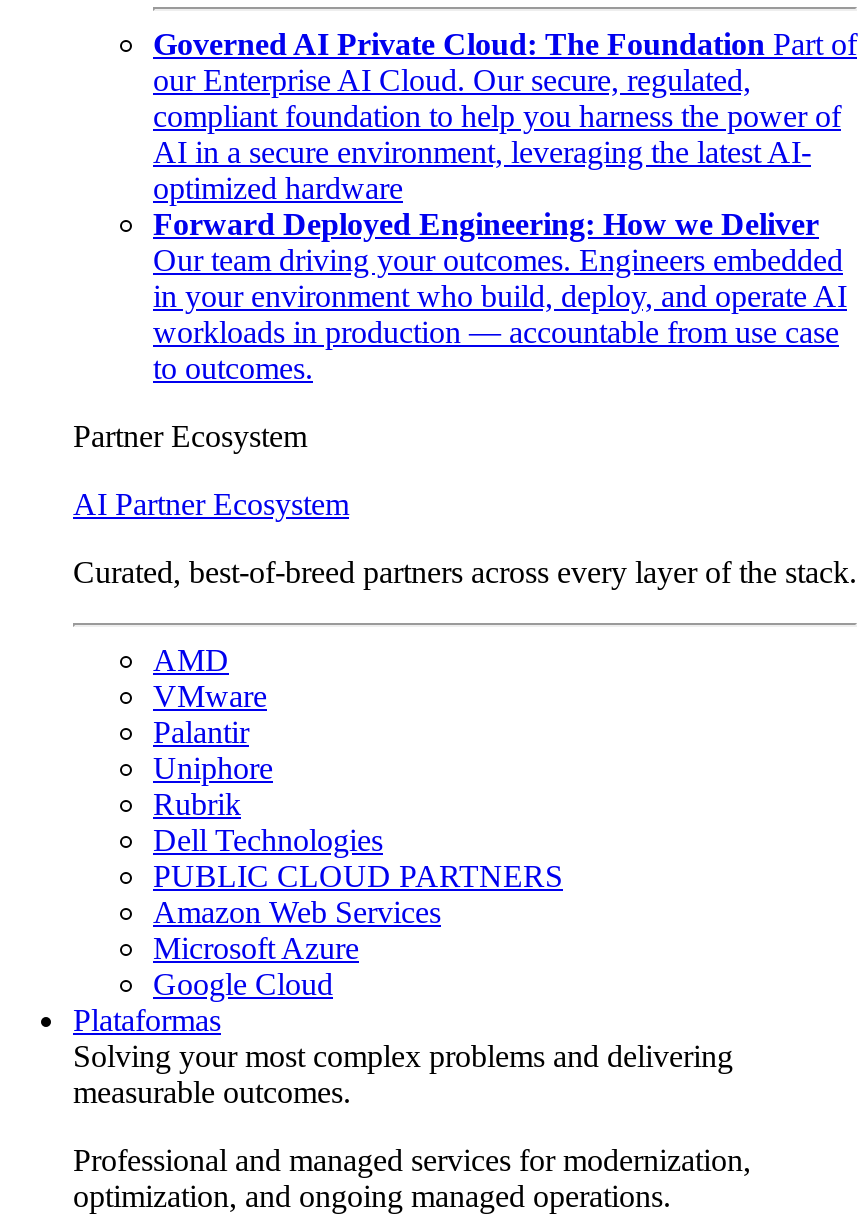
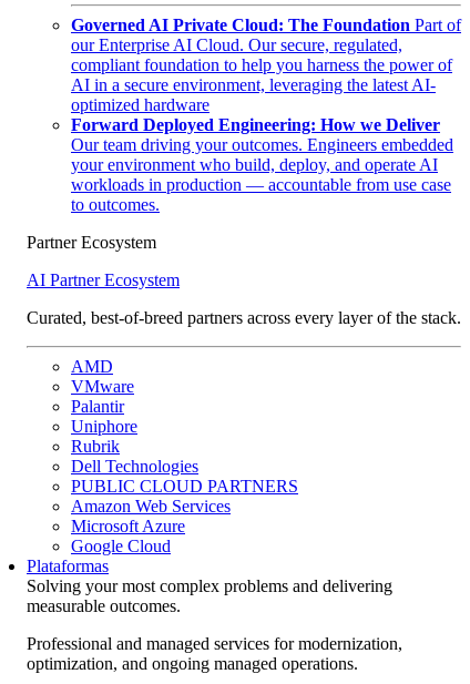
- in your environment who build, deploy, and operate AI
+ your environment who build, deploy, and operate AI
